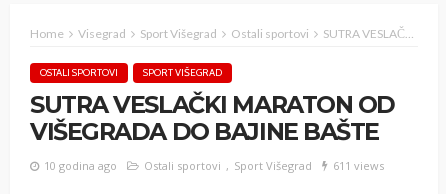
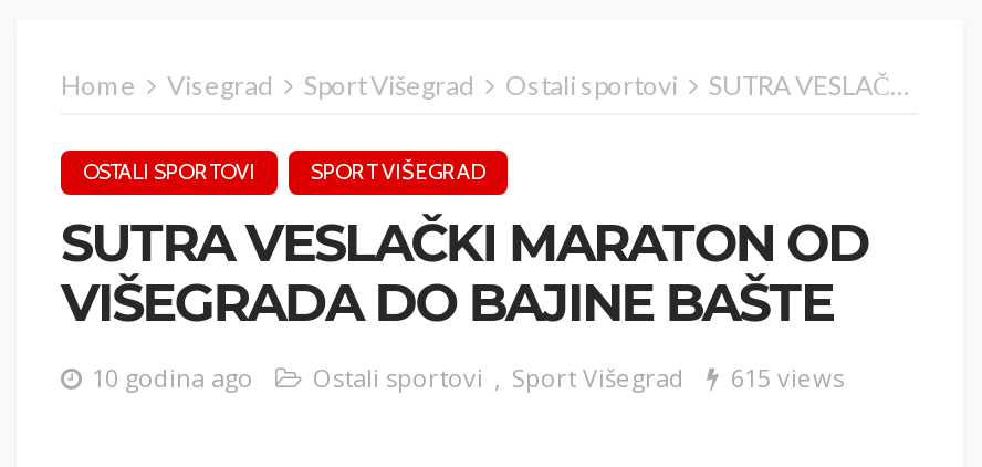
- 10 godina ago Ostali sportovi Sport Višegrad 611 views
+ 10 godina ago Ostali sportovi Sport Višegrad 615 views
